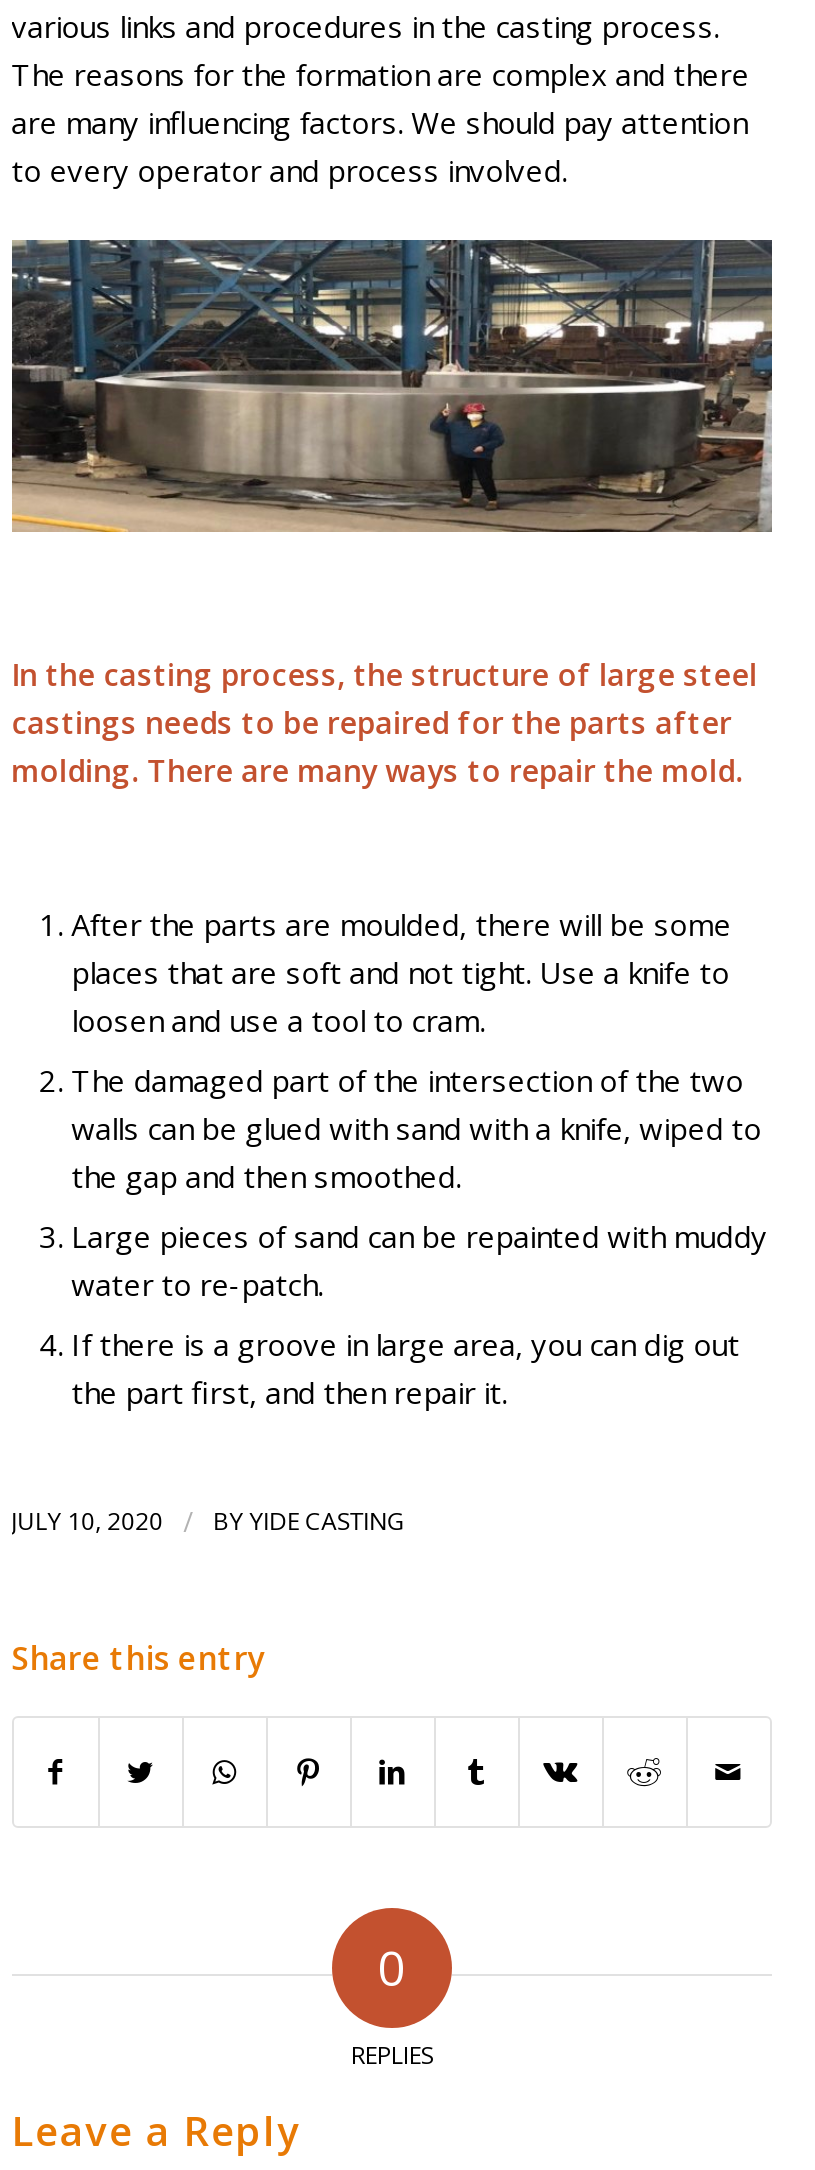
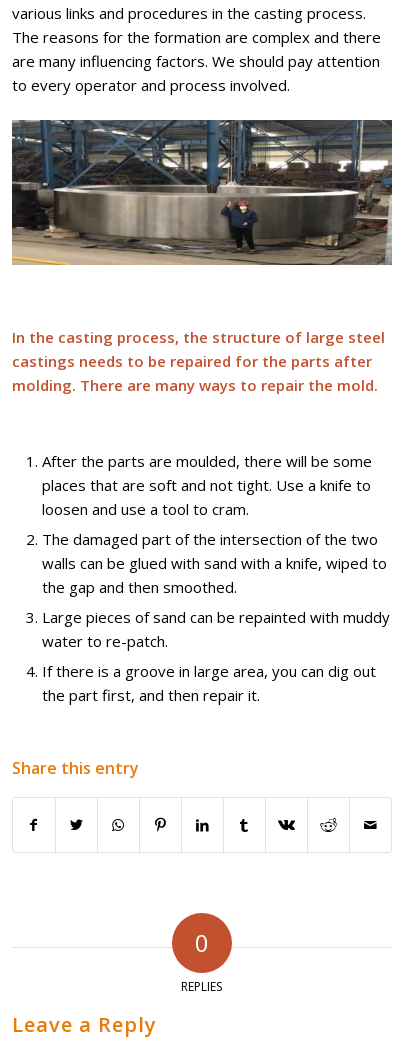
- JULY 10, 2020 / BY YIDE CASTING

moved up: Share this entry
